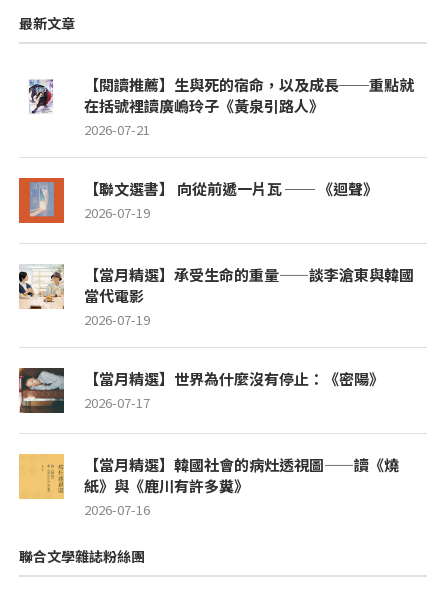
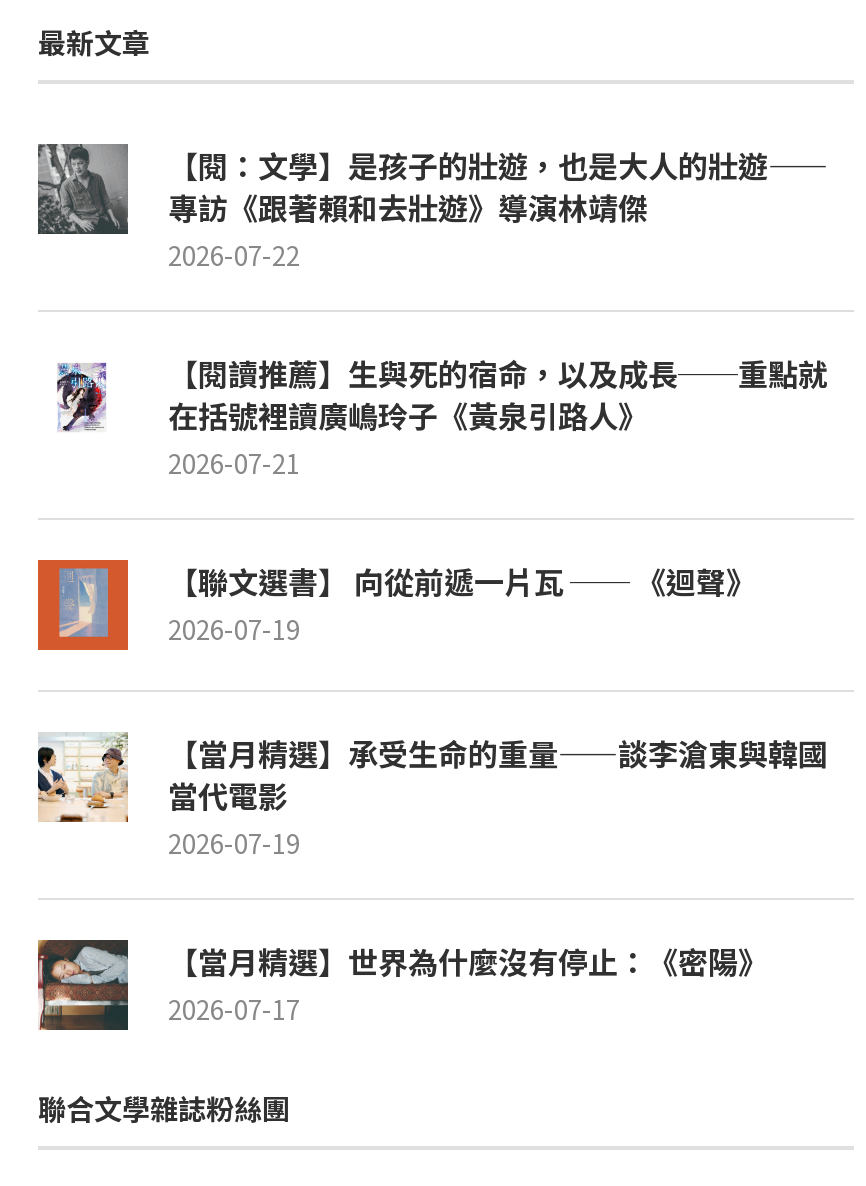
+ [image]
+ 【閱：文學】是孩子的壯遊，也是大人的壯遊——
+ 專訪《跟著賴和去壯遊》導演林靖傑
+ 2026-07-22

moved down: [image] | 在括號裡讀廣嶋玲子《黃泉引路人》 | 2026-07-21 | ... | 【當月精選】世界為什麼沒有停止：《密陽》 | 2026-07-17

- [image]
- 【當月精選】韓國社會的病灶透視圖——讀《燒
- 紙》與《鹿川有許多糞》
- 2026-07-16
